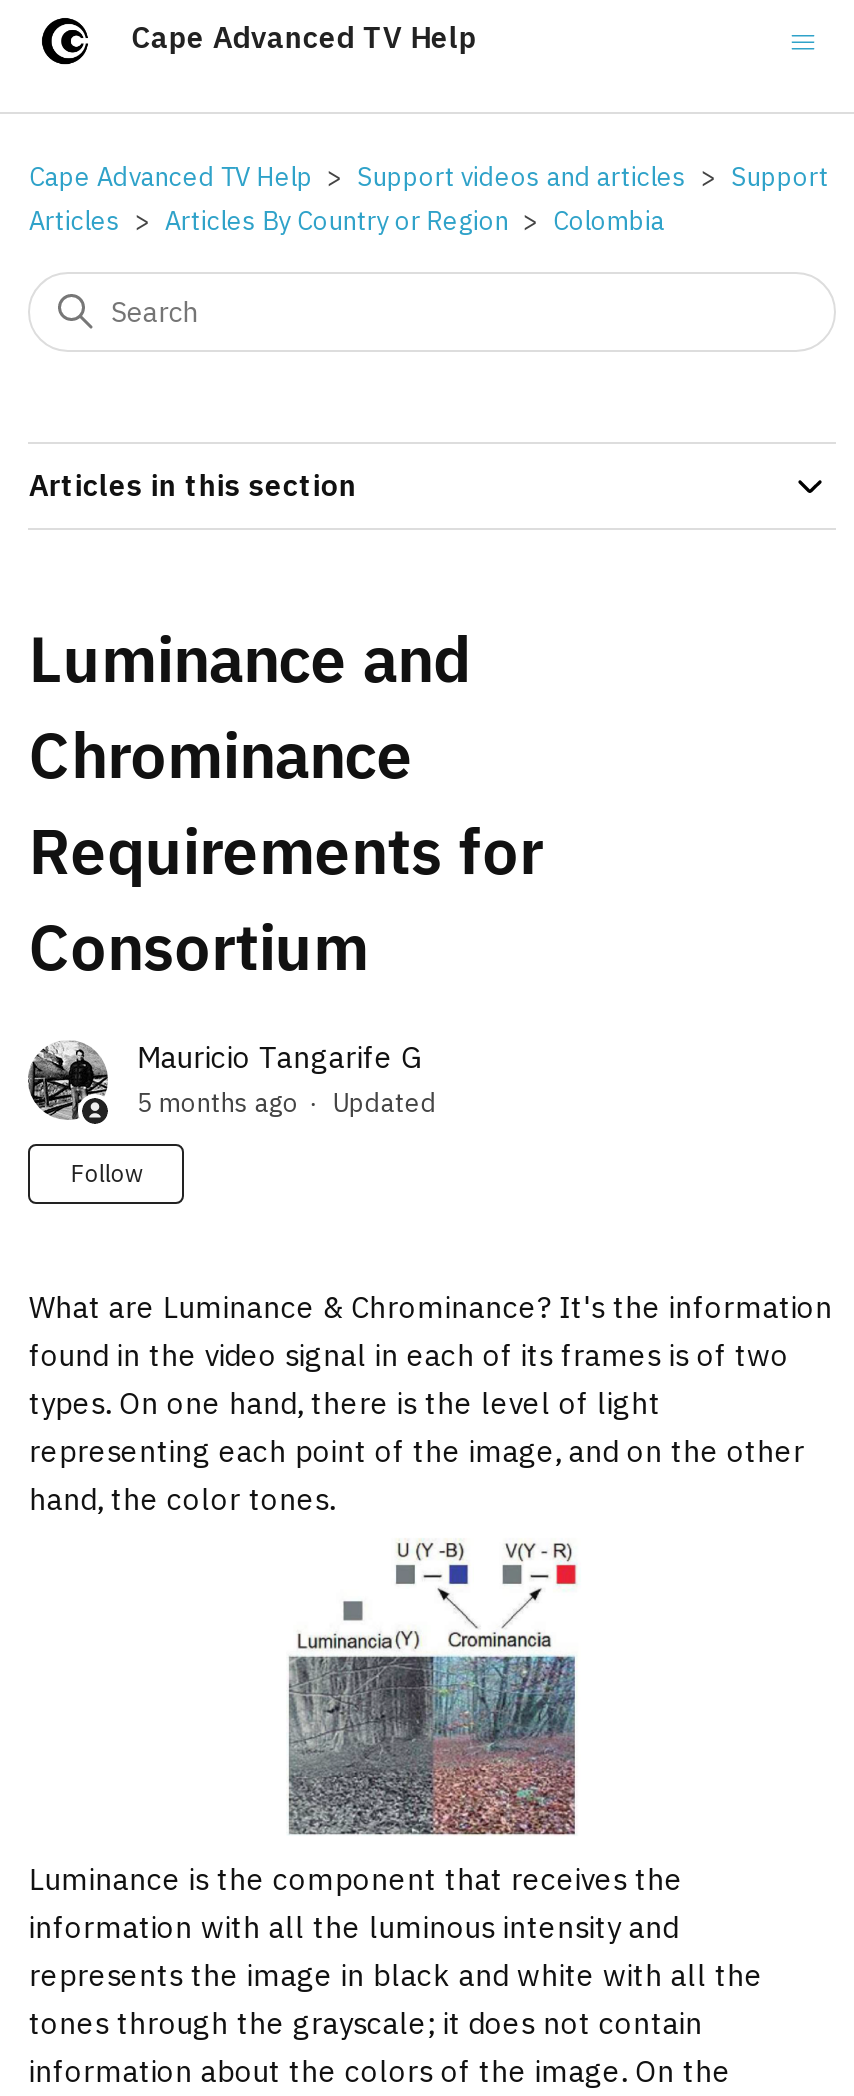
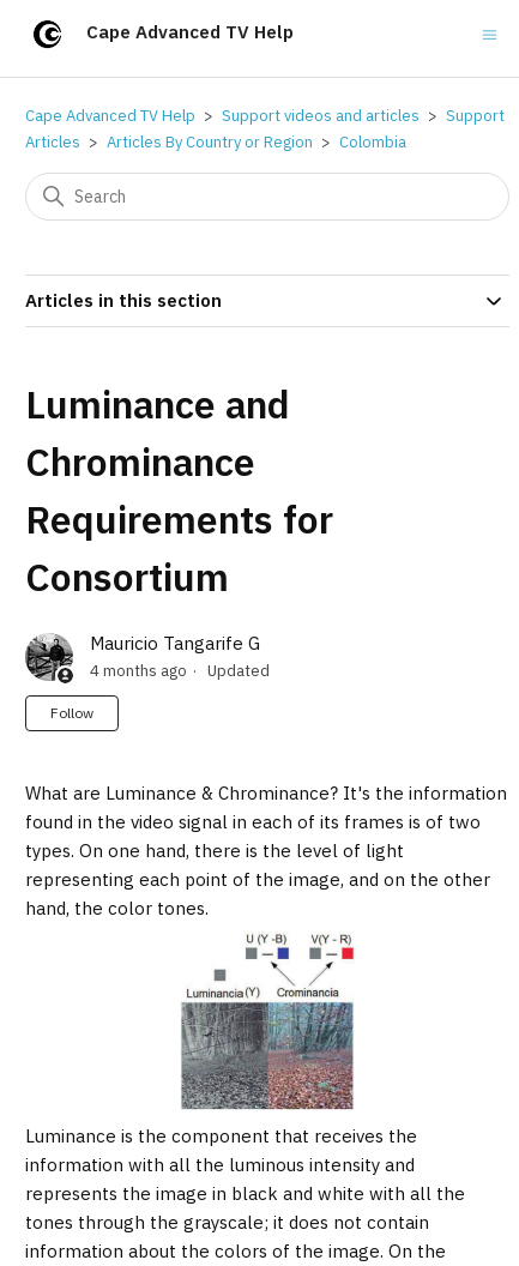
- 5 months ago Updated
+ 4 months ago Updated
